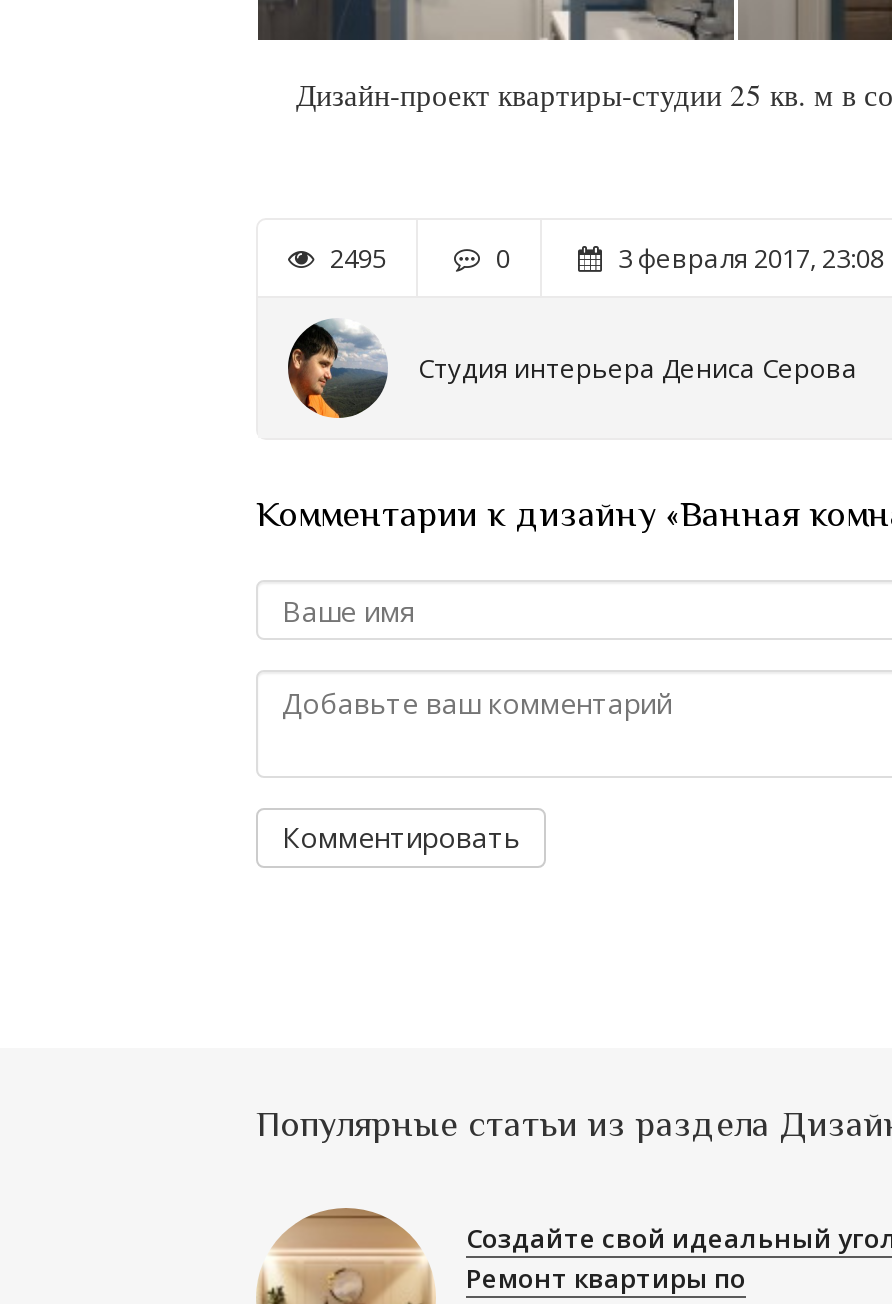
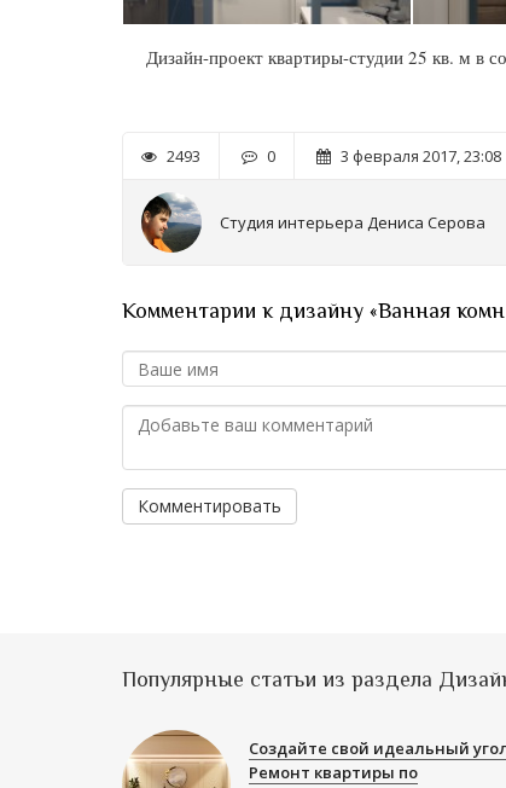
- 2495
+ 2493
